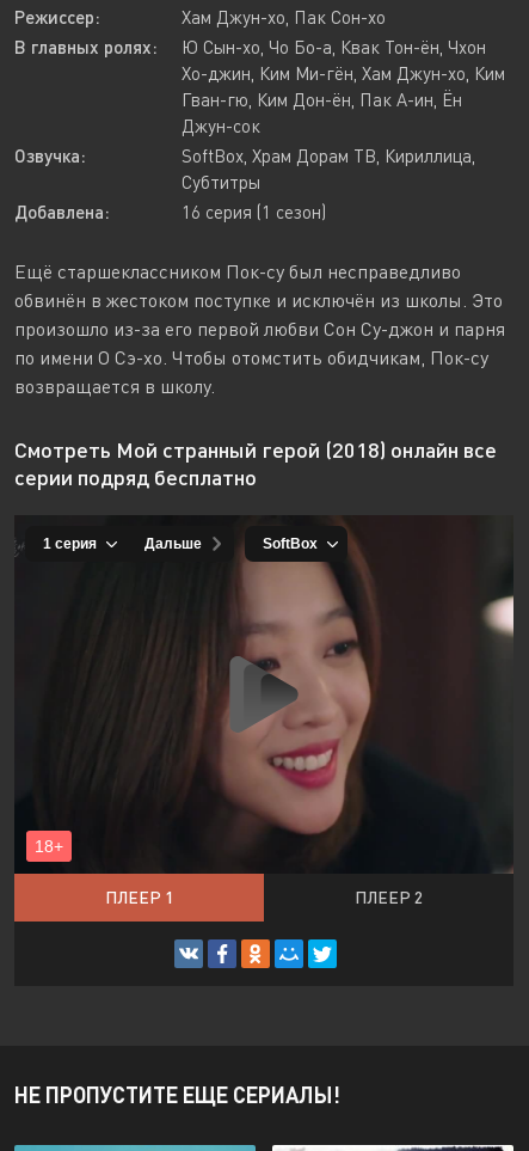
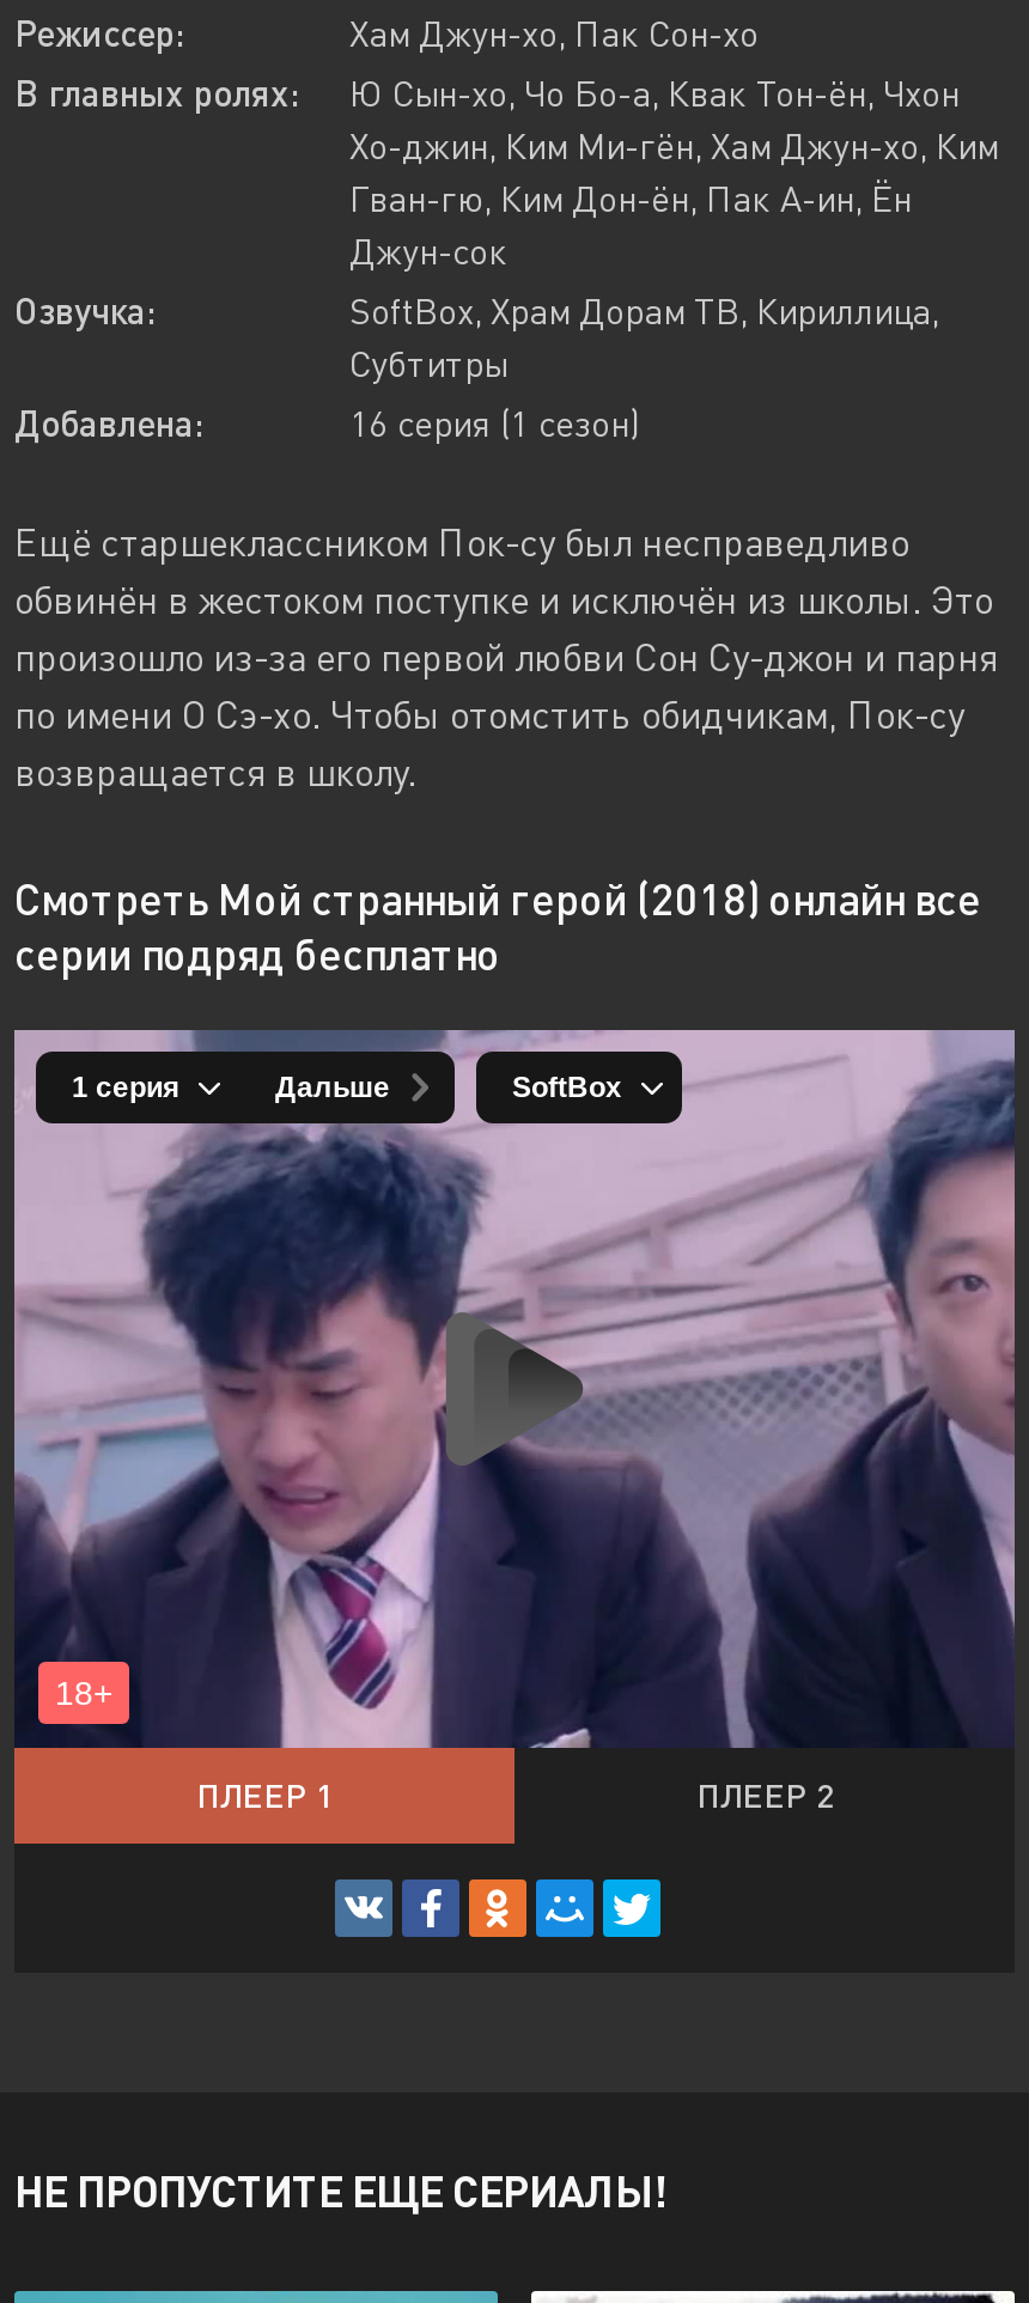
- [image]
+ [image]
